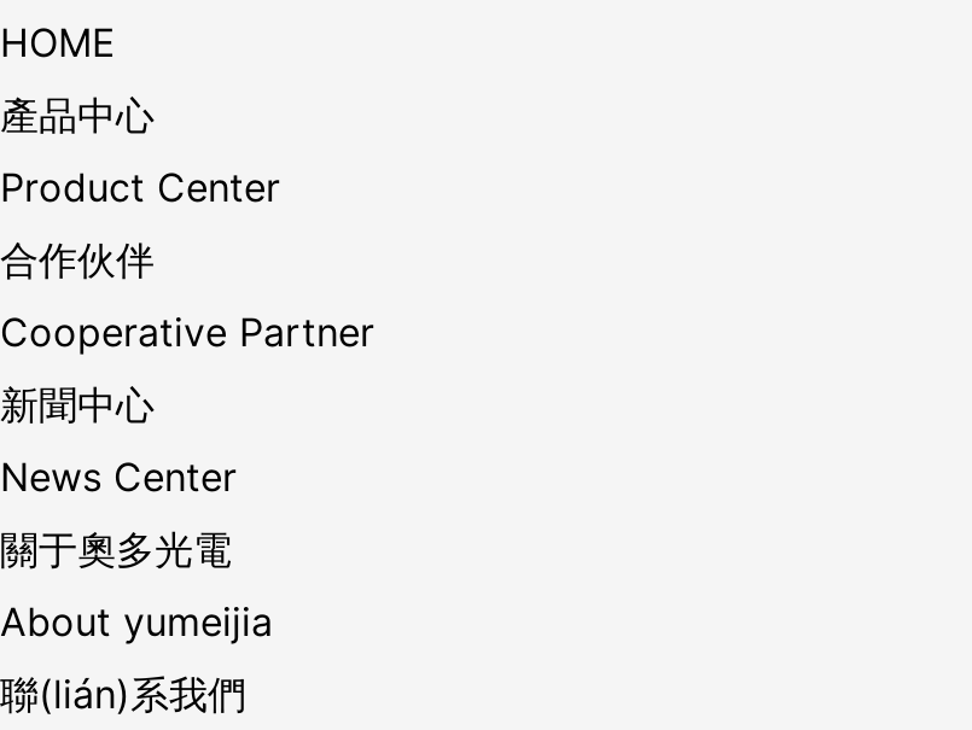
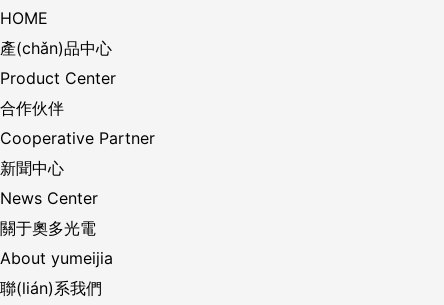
- 產品中心
+ 產(chǎn)品中心
